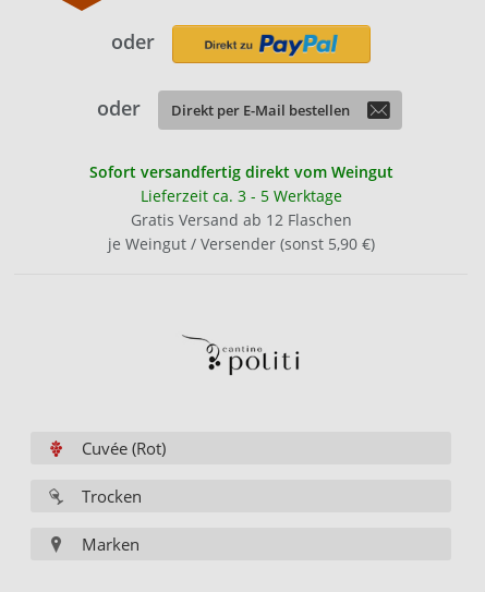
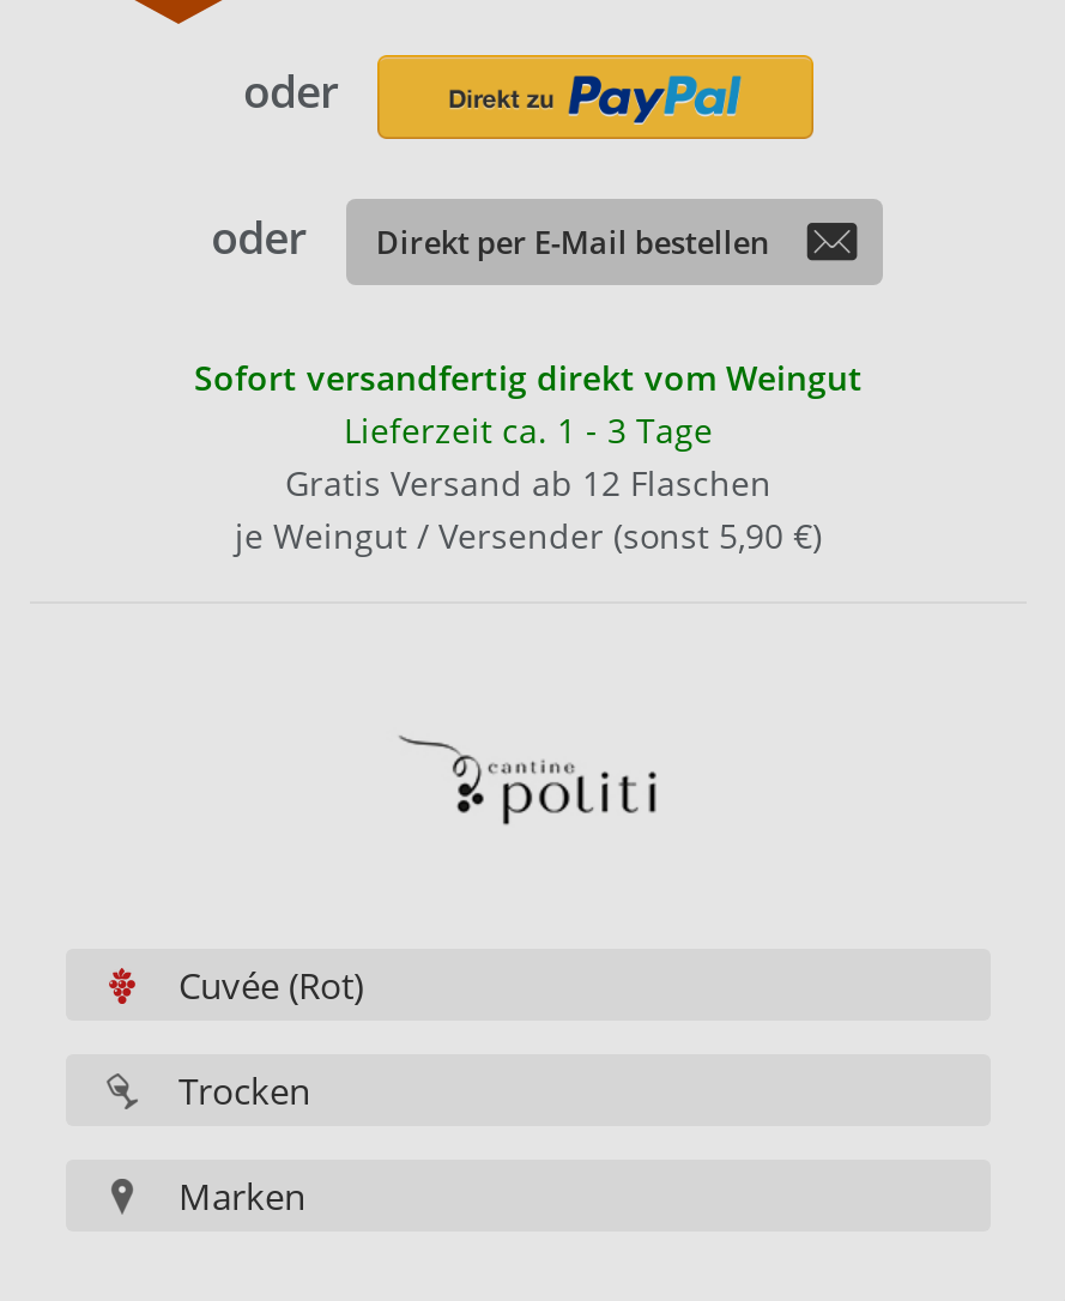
- Lieferzeit ca. 3 - 5 Werktage
+ Lieferzeit ca. 1 - 3 Tage
